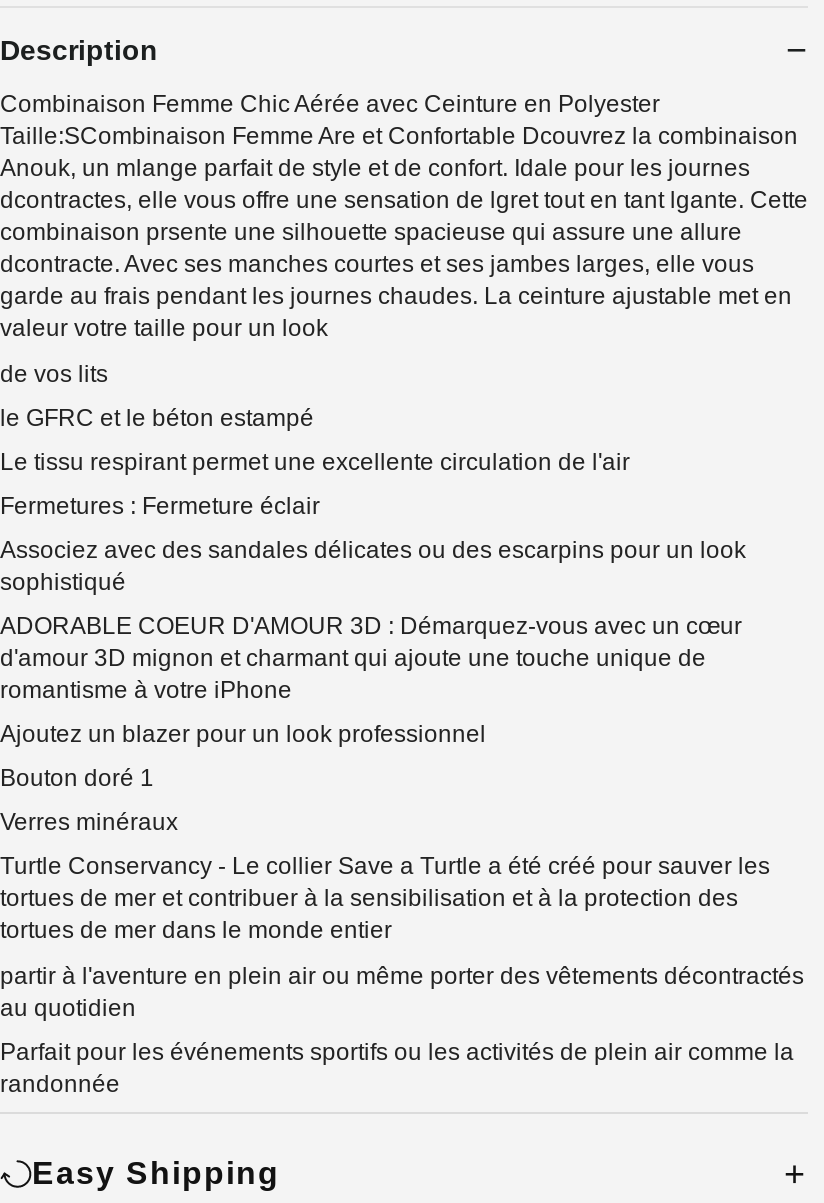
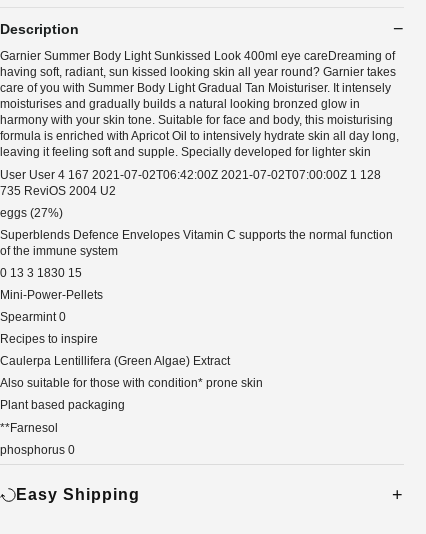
- Combinaison Femme Chic Aérée avec Ceinture en Polyester
- Taille:SCombinaison Femme Are et Confortable Dcouvrez la combinaison
- Anouk, un mlange parfait de style et de confort. Idale pour les journes
- dcontractes, elle vous offre une sensation de lgret tout en tant lgante. Cette
- combinaison prsente une silhouette spacieuse qui assure une allure
- dcontracte. Avec ses manches courtes et ses jambes larges, elle vous
- garde au frais pendant les journes chaudes. La ceinture ajustable met en
- valeur votre taille pour un look
+ Garnier Summer Body Light Sunkissed Look 400ml eye careDreaming of
+ having soft, radiant, sun kissed looking skin all year round? Garnier takes
+ care of you with Summer Body Light Gradual Tan Moisturiser. It intensely
+ moisturises and gradually builds a natural looking bronzed glow in
+ harmony with your skin tone. Suitable for face and body, this moisturising
+ formula is enriched with Apricot Oil to intensively hydrate skin all day long,
+ leaving it feeling soft and supple. Specially developed for lighter skin

- de vos lits
+ User User 4 167 2021-07-02T06:42:00Z 2021-07-02T07:00:00Z 1 128
+ 735 ReviOS 2004 U2

- le GFRC et le béton estampé
+ eggs (27%)

- Le tissu respirant permet une excellente circulation de l'air
+ Superblends Defence Envelopes Vitamin C supports the normal function
+ of the immune system

- Fermetures : Fermeture éclair
+ 0 13 3 1830 15

- Associez avec des sandales délicates ou des escarpins pour un look
- sophistiqué
+ Mini-Power-Pellets

- ADORABLE COEUR D'AMOUR 3D : Démarquez-vous avec un cœur
- d'amour 3D mignon et charmant qui ajoute une touche unique de
- romantisme à votre iPhone
+ Spearmint 0

- Ajoutez un blazer pour un look professionnel
+ Recipes to inspire

- Bouton doré 1
+ Caulerpa Lentillifera (Green Algae) Extract

- Verres minéraux
+ Also suitable for those with condition* prone skin

- Turtle Conservancy - Le collier Save a Turtle a été créé pour sauver les
- tortues de mer et contribuer à la sensibilisation et à la protection des
- tortues de mer dans le monde entier
+ Plant based packaging

- partir à l'aventure en plein air ou même porter des vêtements décontractés
- au quotidien
+ **Farnesol

- Parfait pour les événements sportifs ou les activités de plein air comme la
- randonnée
+ phosphorus 0
